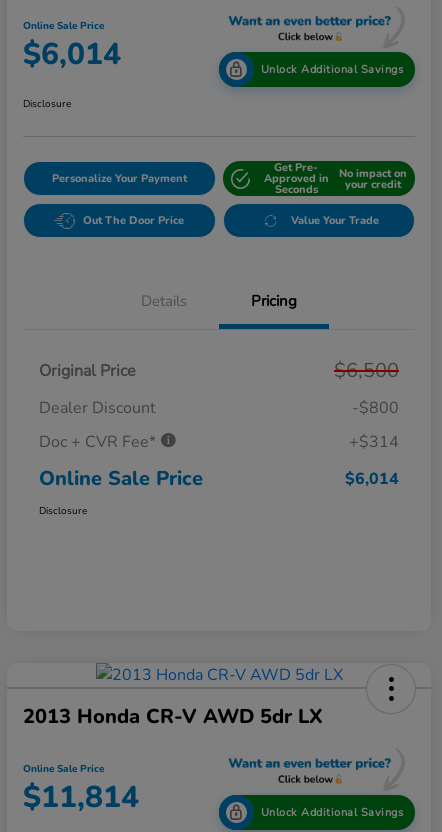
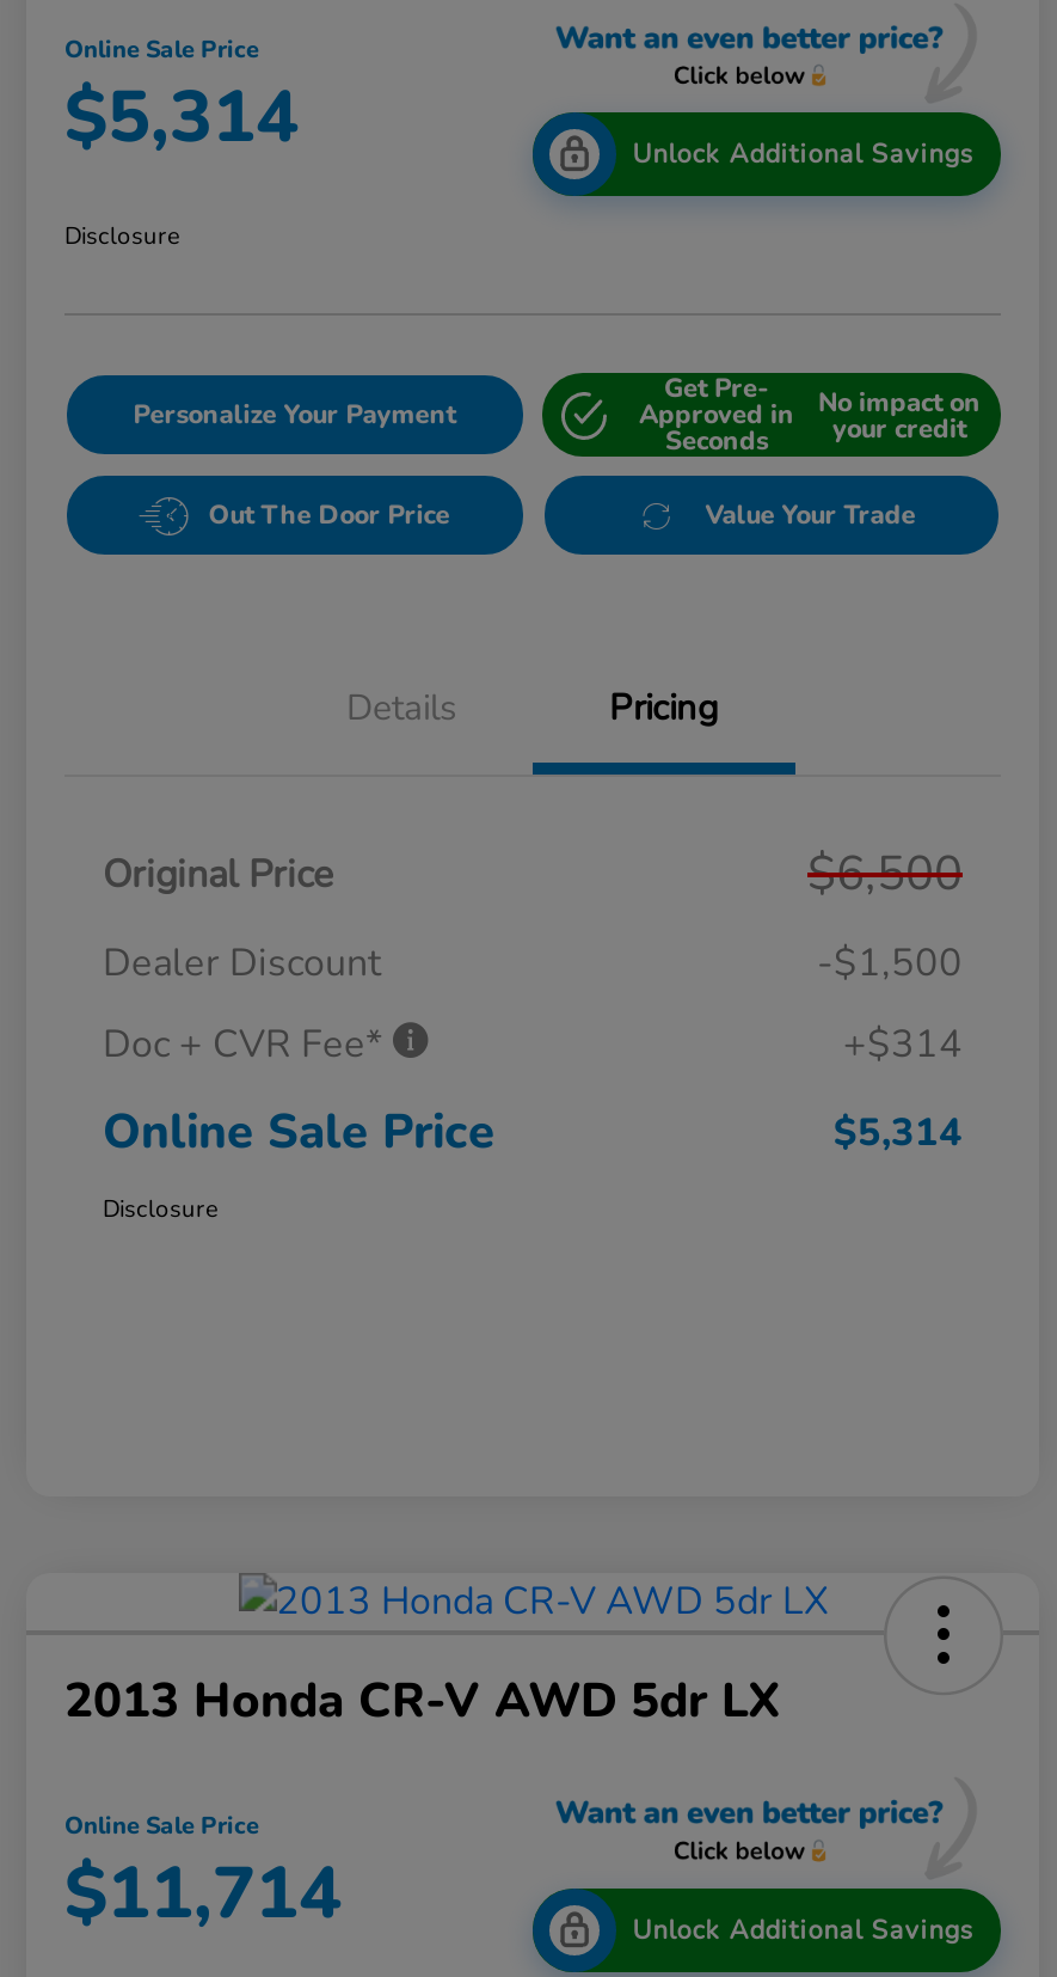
- $6,014
+ $5,314

- -$800
+ -$1,500

- $6,014
+ $5,314

- $11,814
+ $11,714
